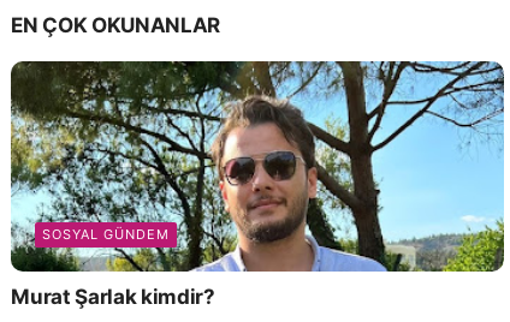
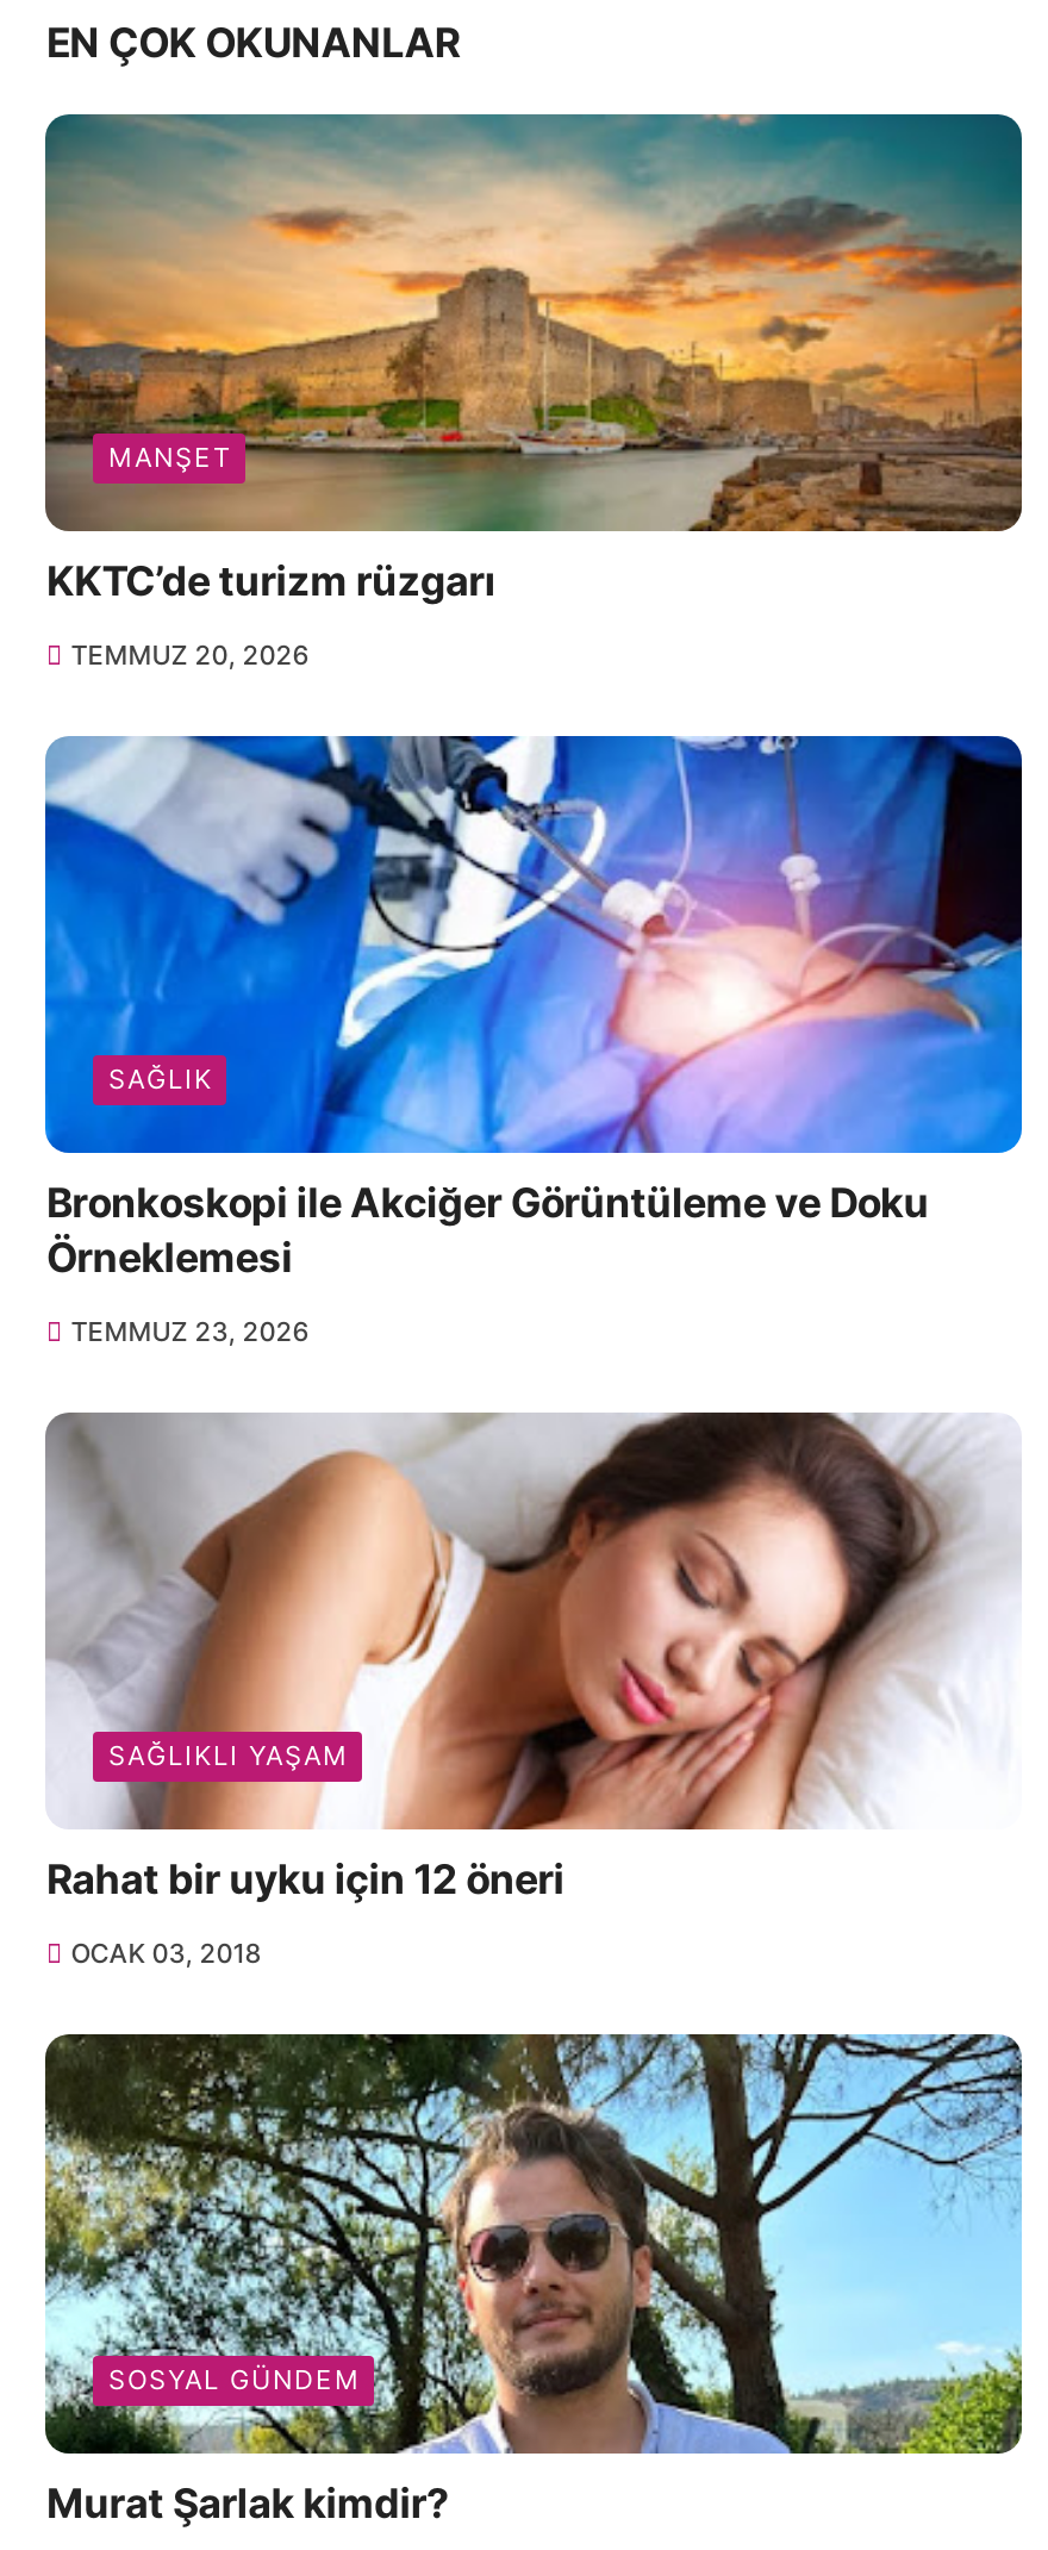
+ [image]
+ MANŞET
+ KKTC’de turizm rüzgarı
+ TEMMUZ 20, 2026

+ [image]
+ SAĞLIK
+ Bronkoskopi ile Akciğer Görüntüleme ve Doku
+ Örneklemesi
+ TEMMUZ 23, 2026

+ [image]
+ SAĞLIKLI YAŞAM
+ Rahat bir uyku için 12 öneri
+ OCAK 03, 2018
